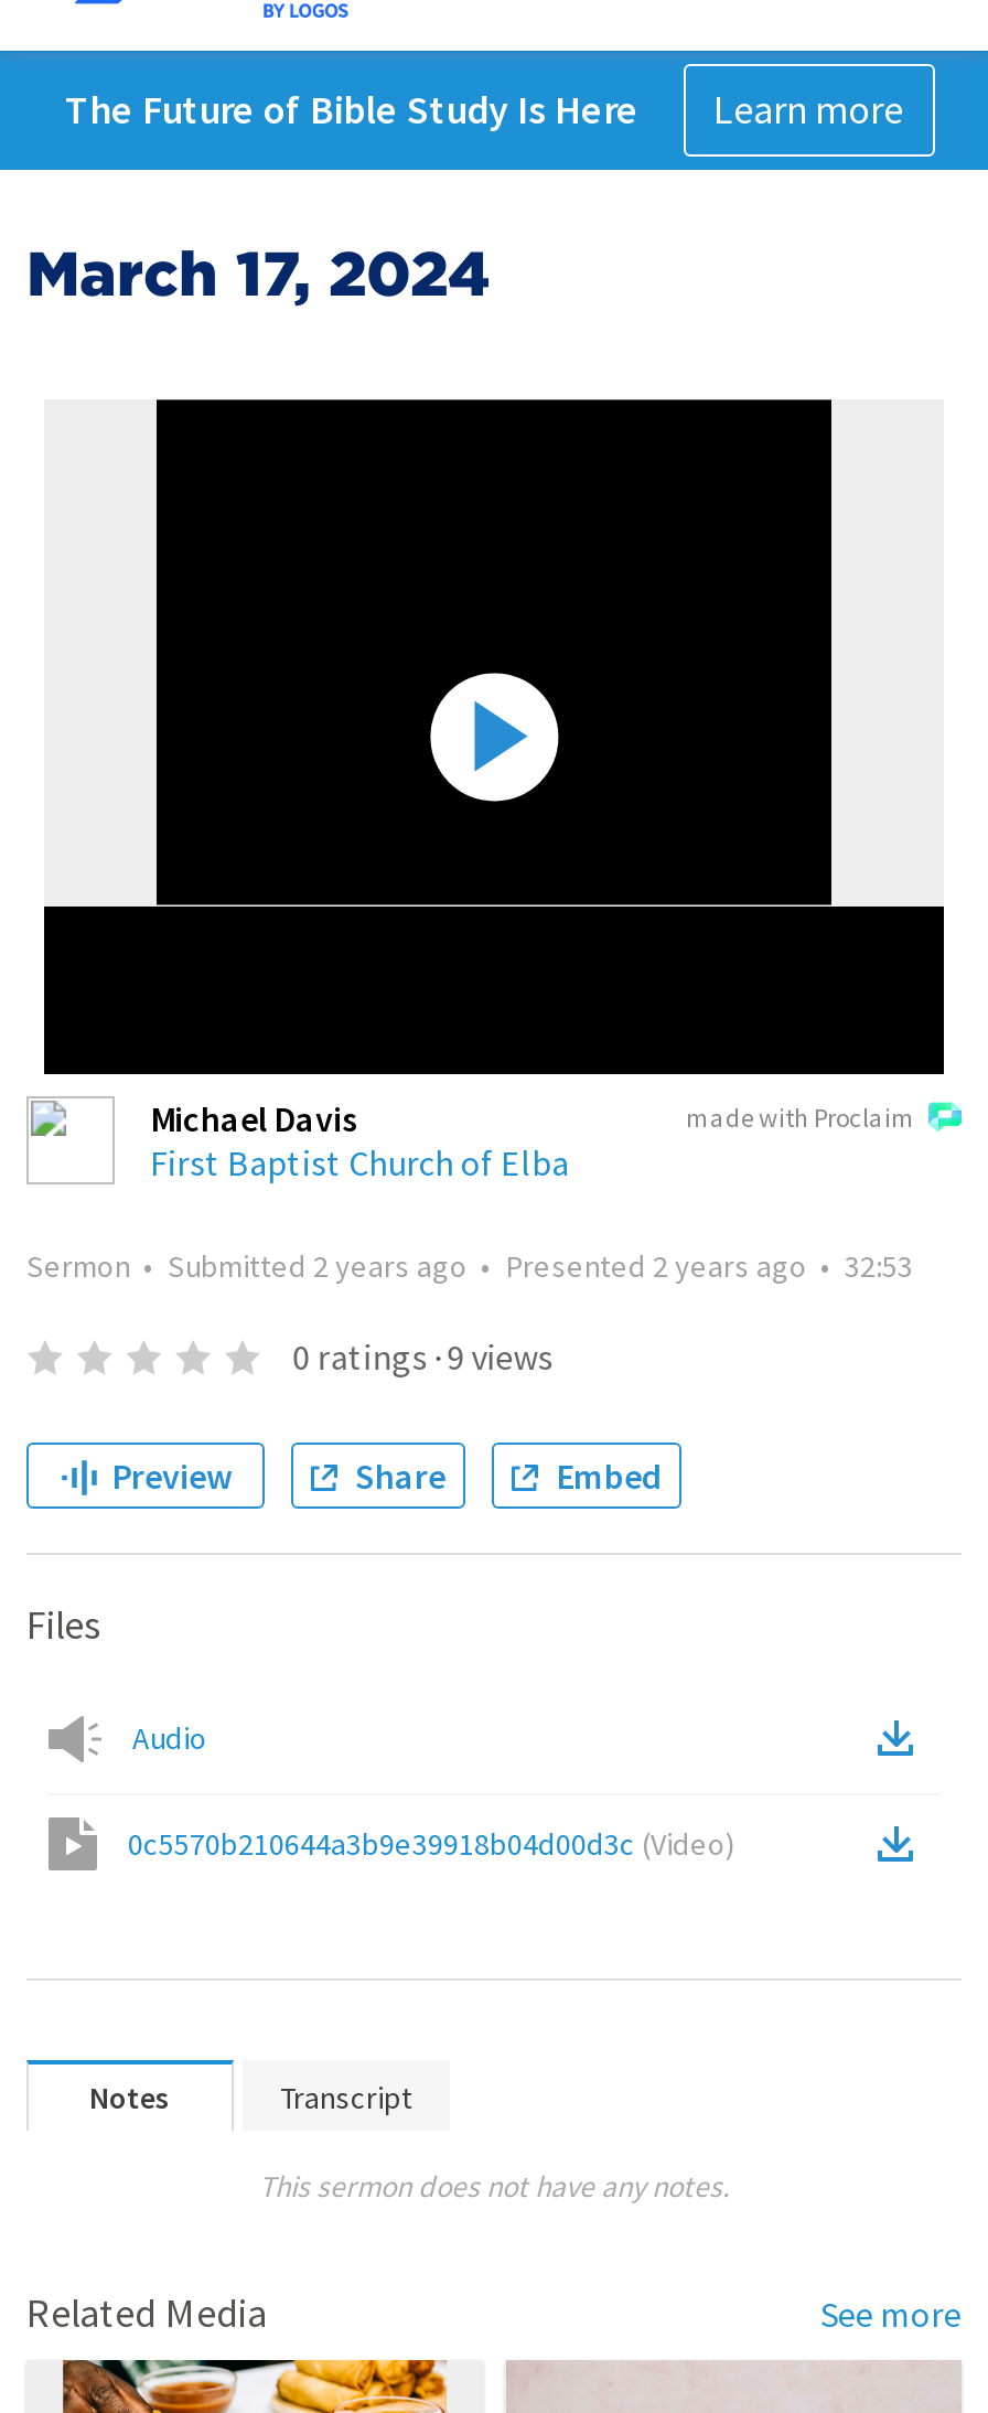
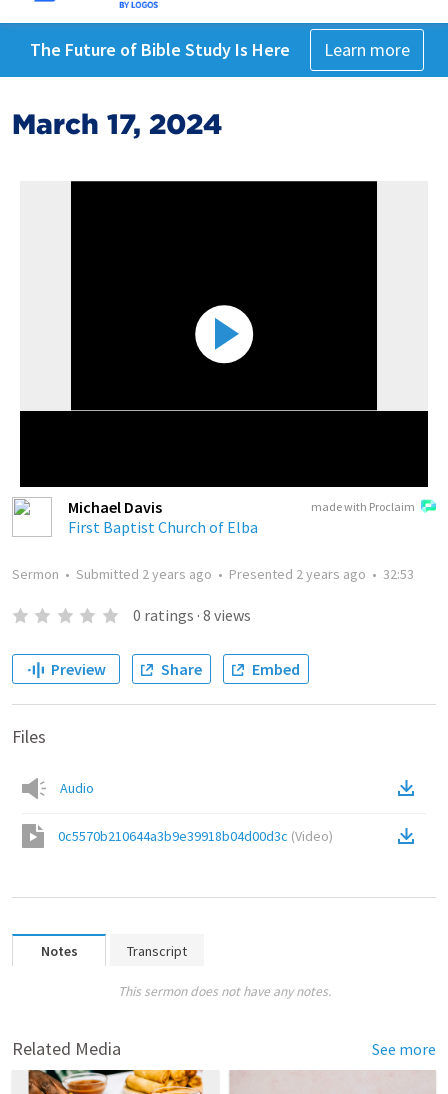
- 0 ratings · 9 views
+ 0 ratings · 8 views
